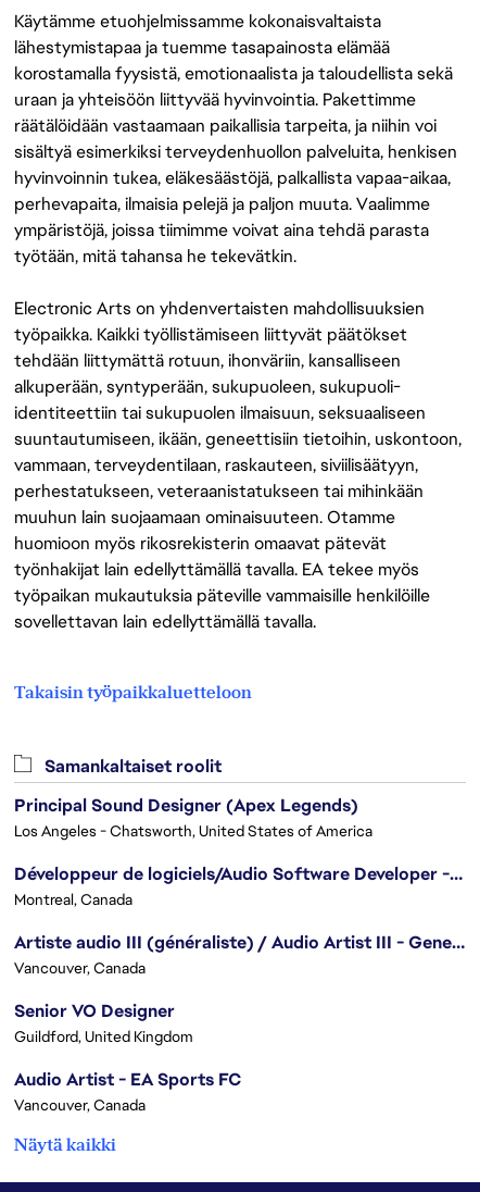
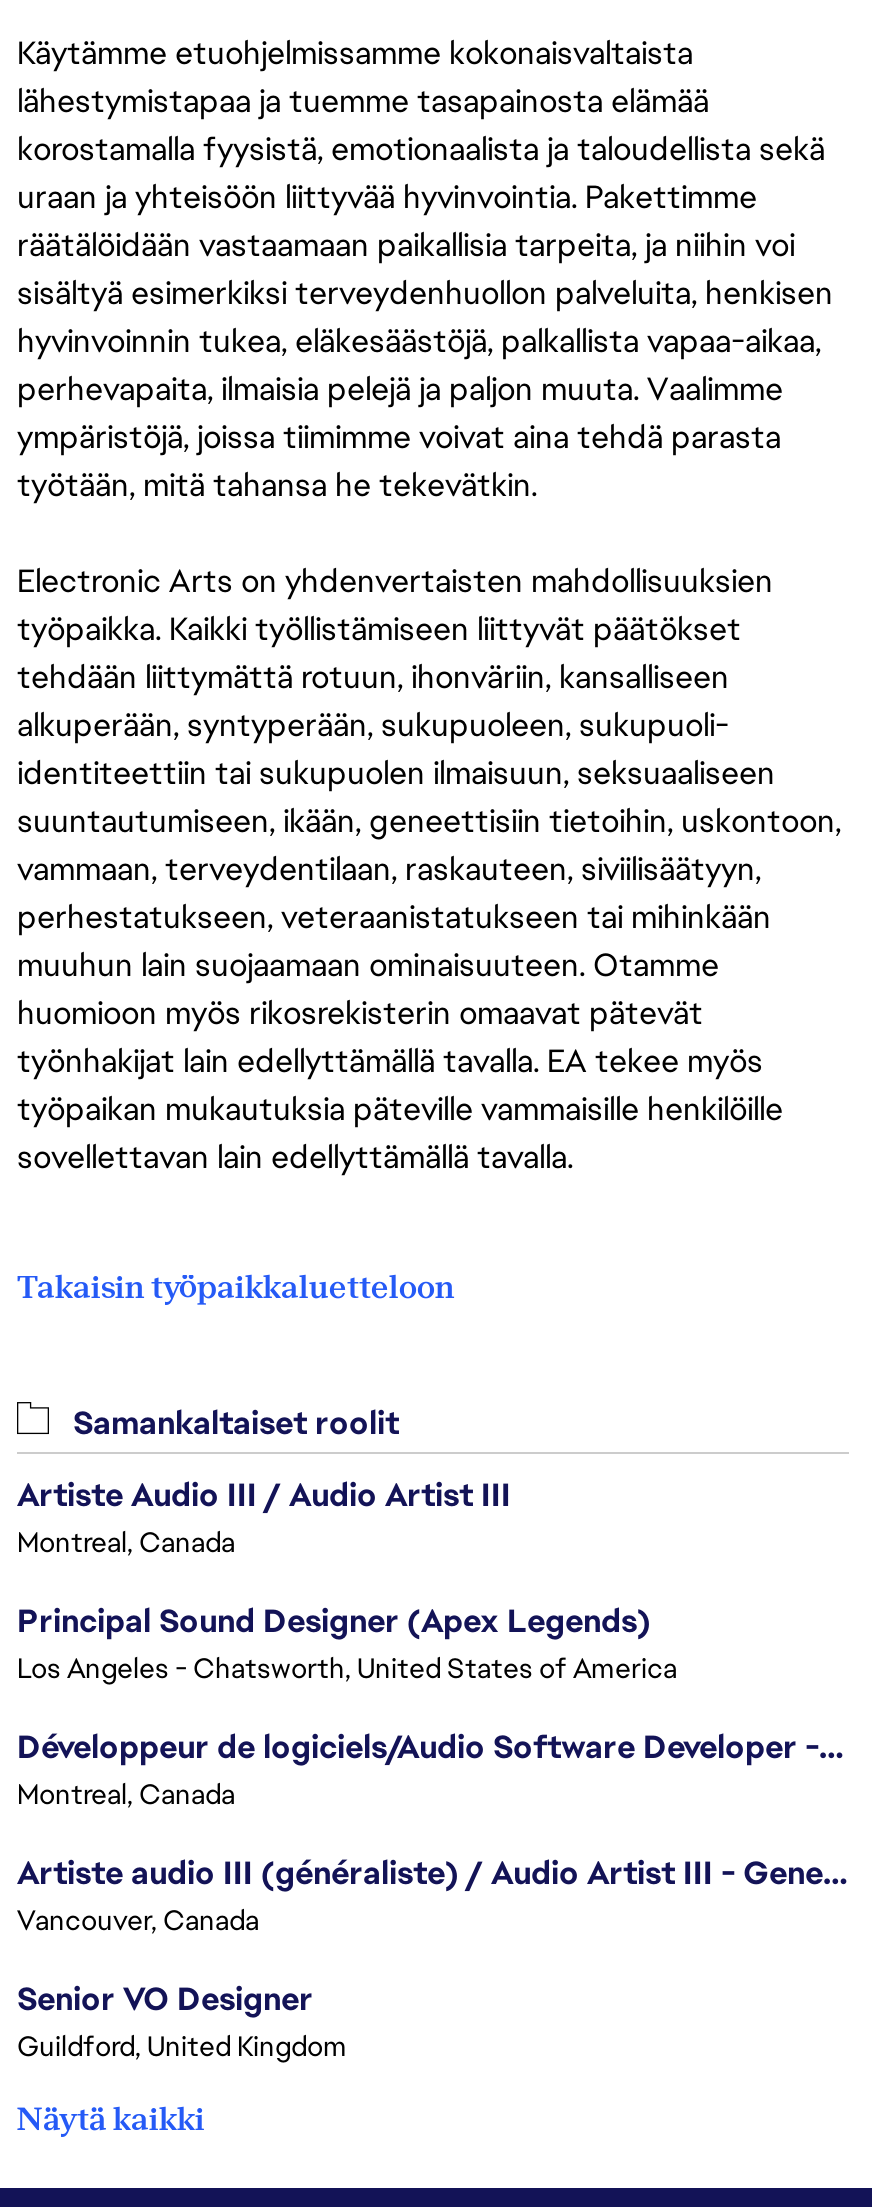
+ Artiste Audio III / Audio Artist III
+ Montreal, Canada

moved down: Principal Sound Designer (Apex Legends) | Los Angeles - Chatsworth, United States of America | Montreal, Canada | Vancouver, Canada | Senior VO Designer | Guildford, United Kingdom

- Audio Artist - EA Sports FC
- Vancouver, Canada
